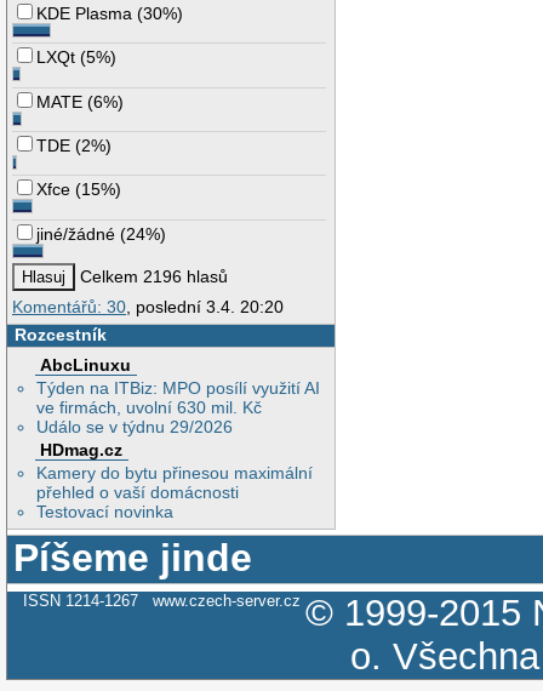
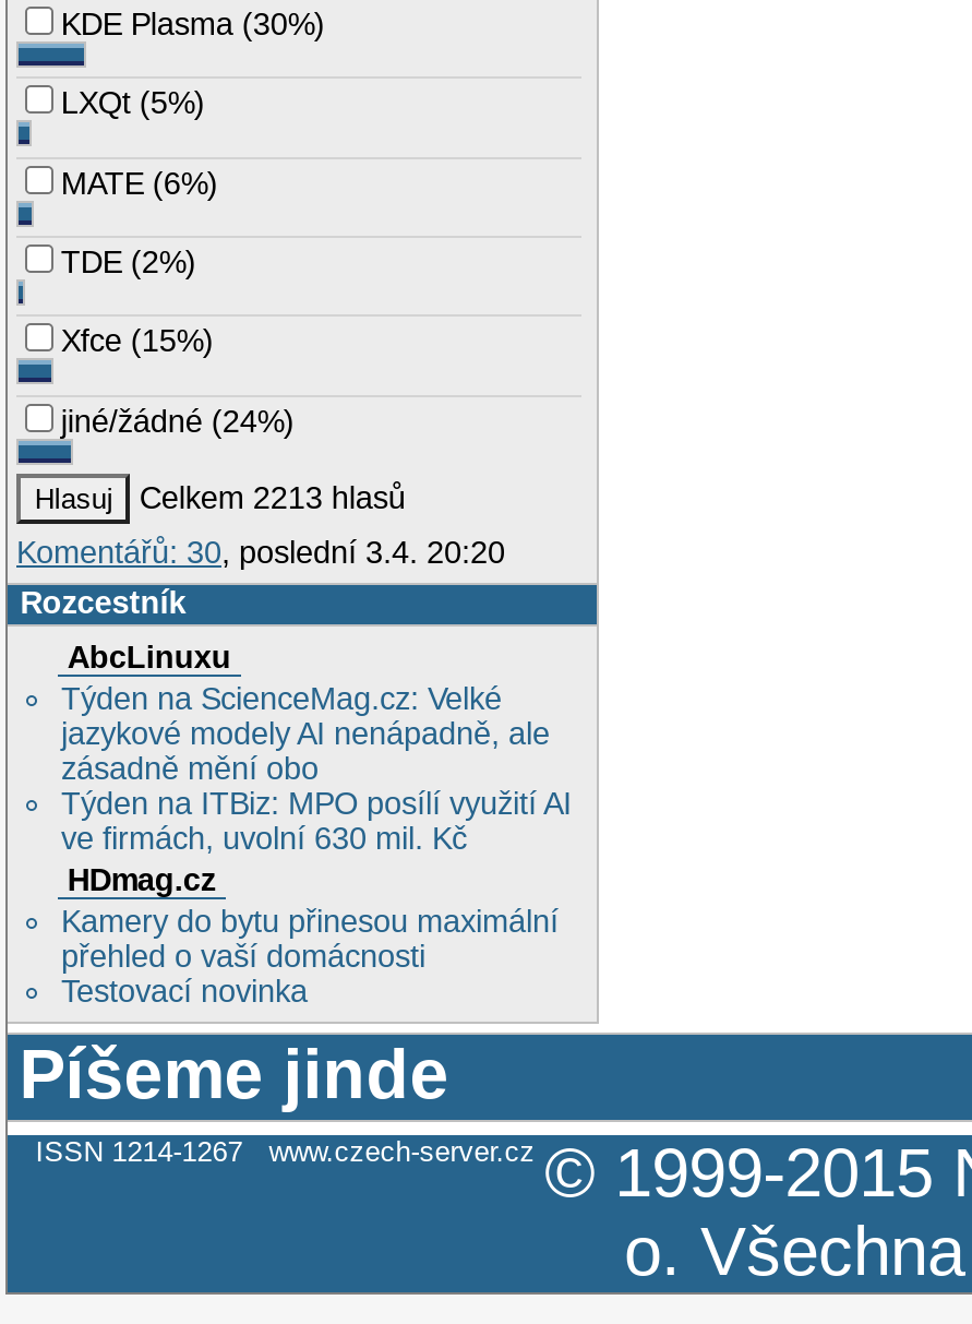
- Celkem 2196 hlasů
+ Celkem 2213 hlasů

+ Týden na ScienceMag.cz: Velké
+ jazykové modely AI nenápadně, ale
+ zásadně mění obo

moved down: Týden na ITBiz: MPO posílí využití AI | ve firmách, uvolní 630 mil. Kč

- Událo se v týdnu 29/2026
